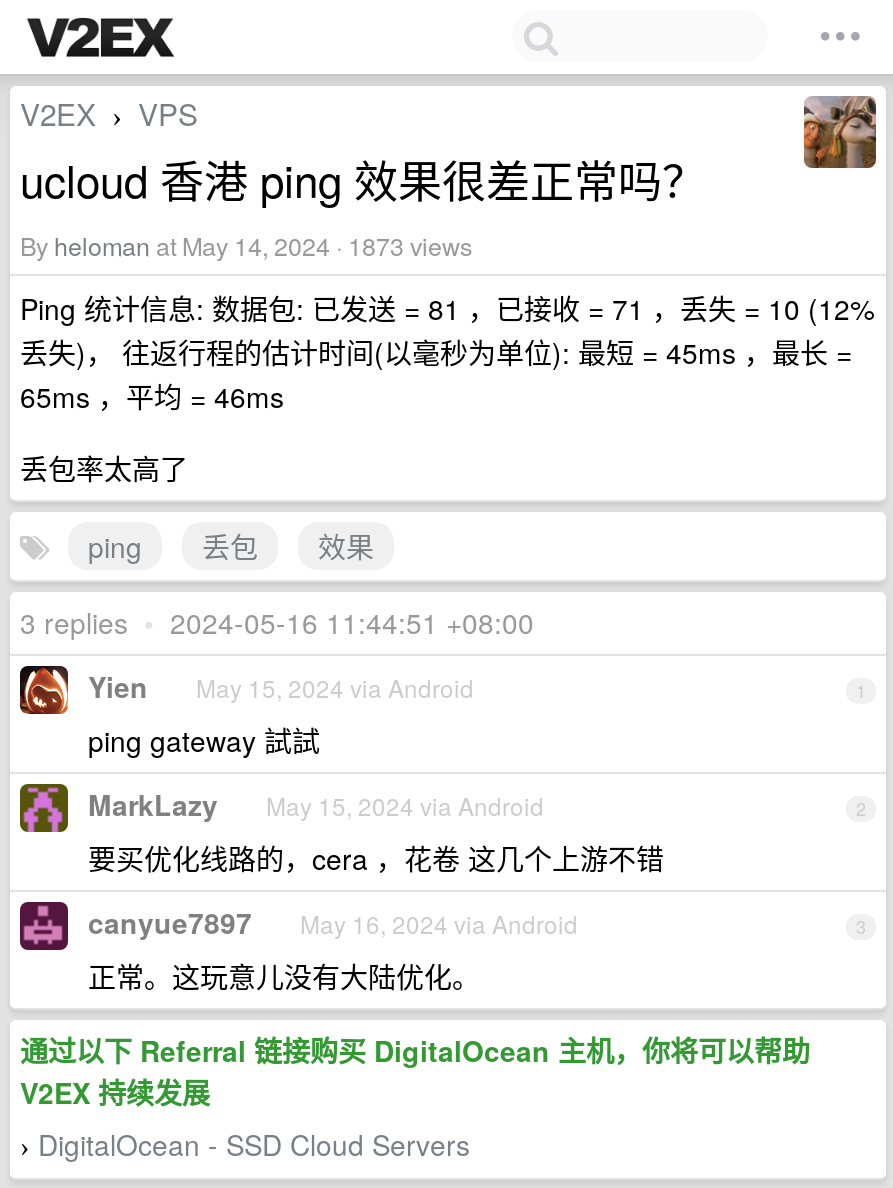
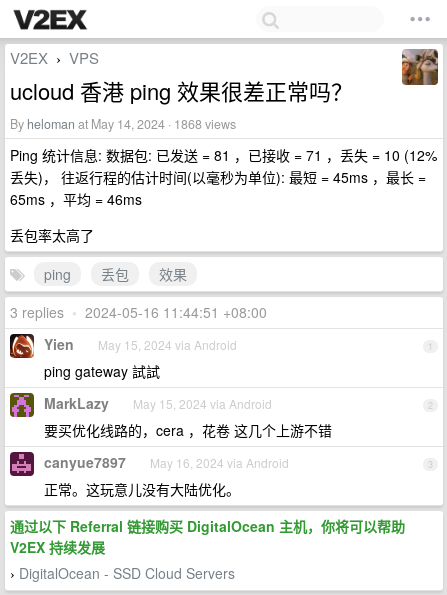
- By heloman at May 14, 2024 · 1873 views
+ By heloman at May 14, 2024 · 1868 views
